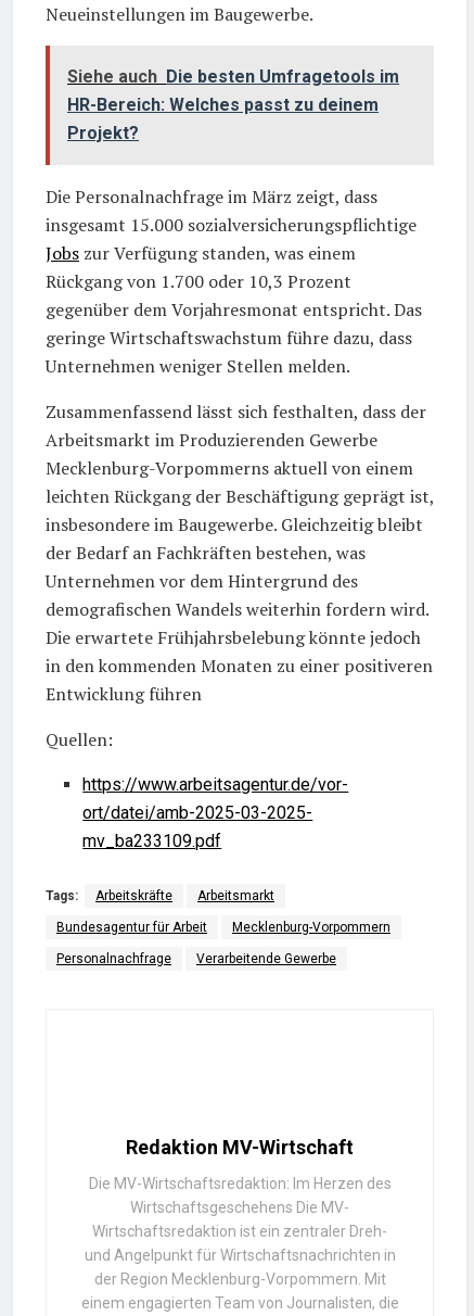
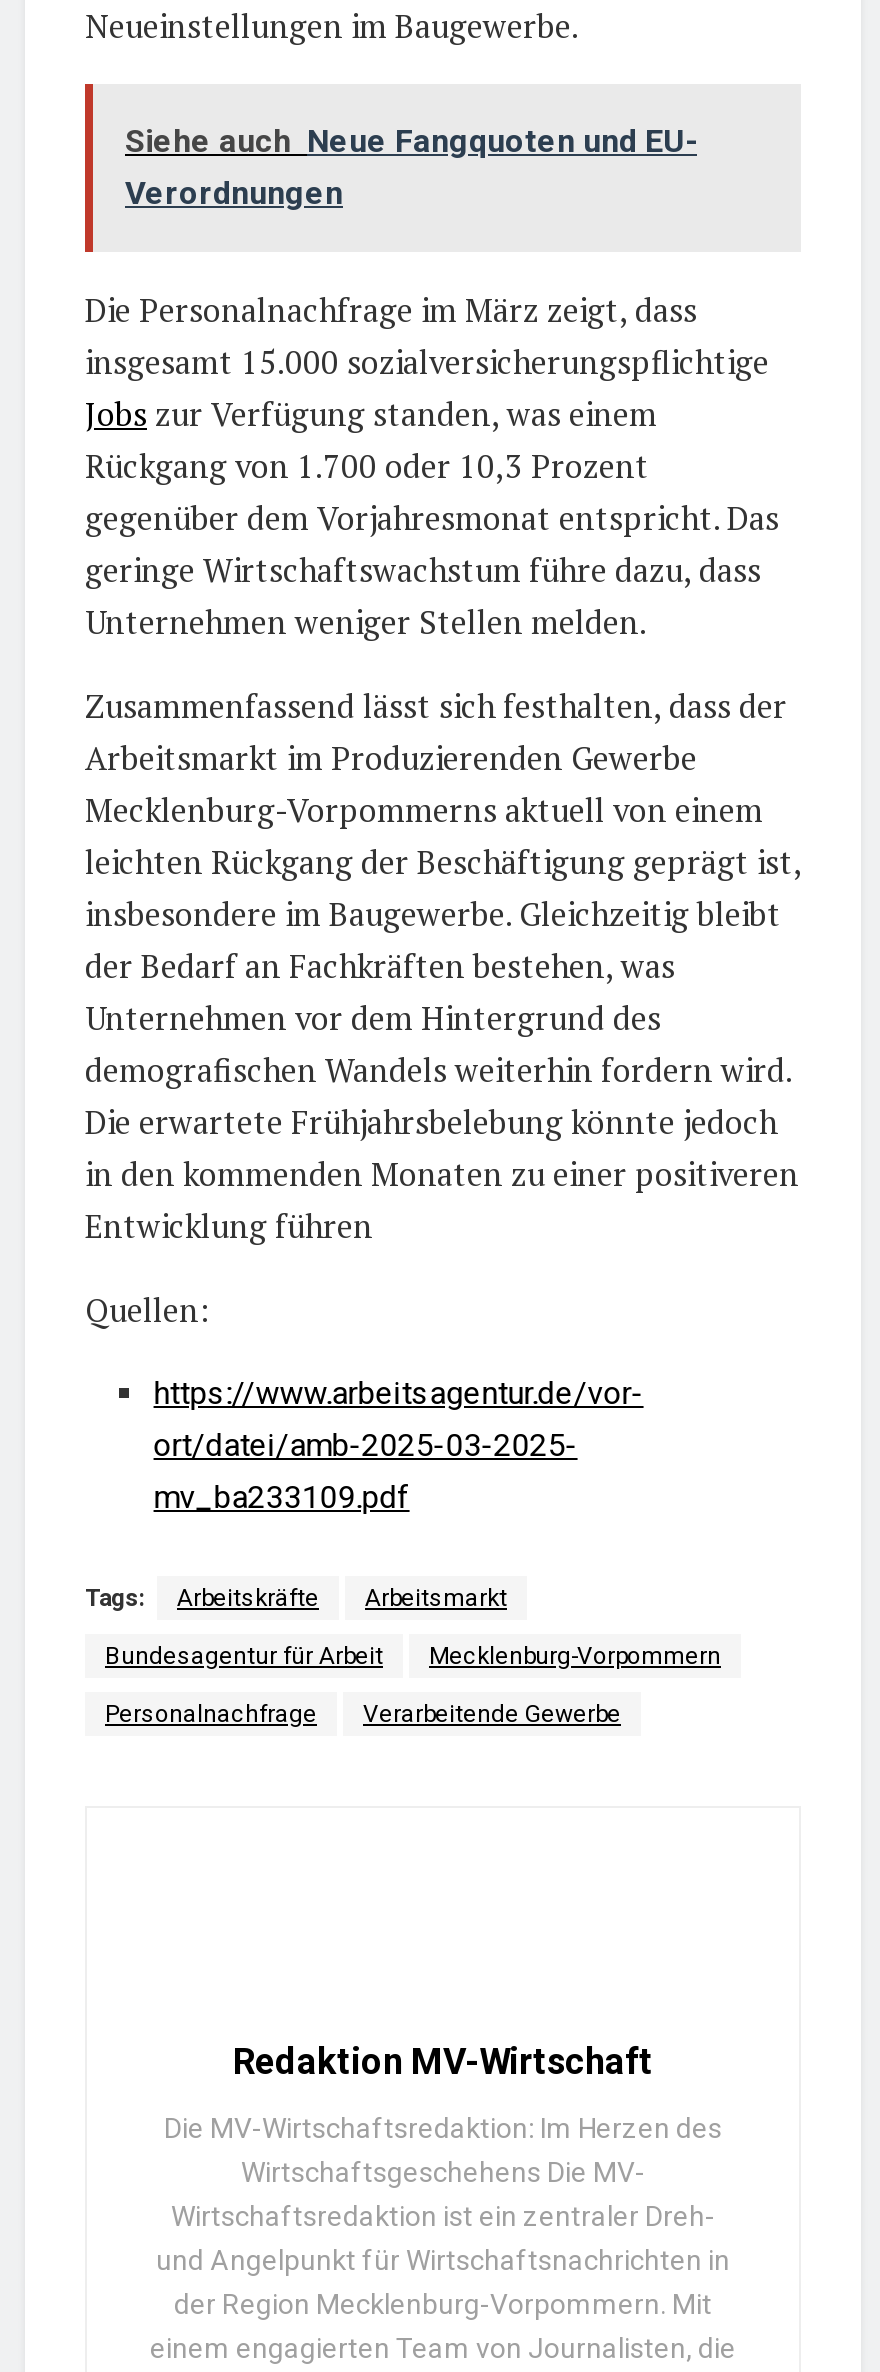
- Siehe auch Die besten Umfragetools im
- HR-Bereich: Welches passt zu deinem
- Projekt?
+ Siehe auch Neue Fangquoten und EU-
+ Verordnungen
